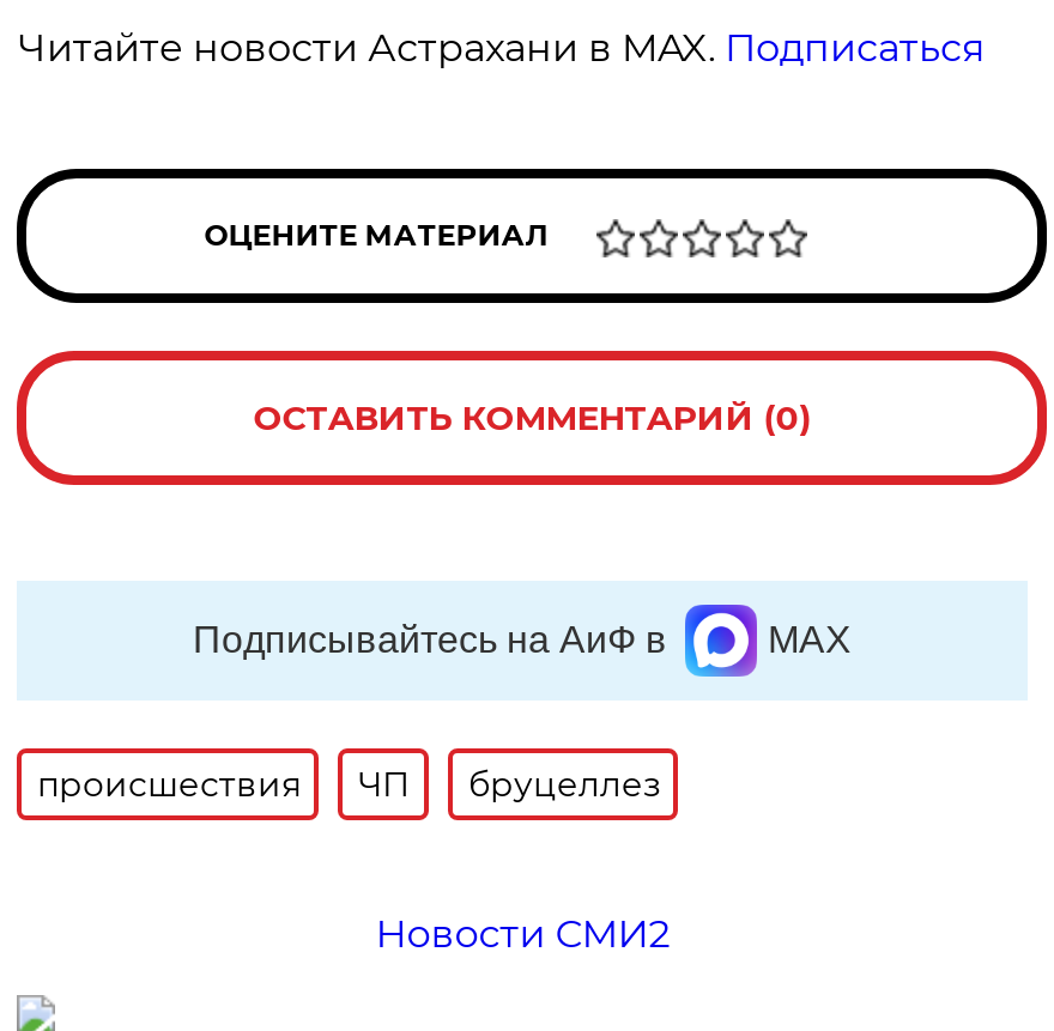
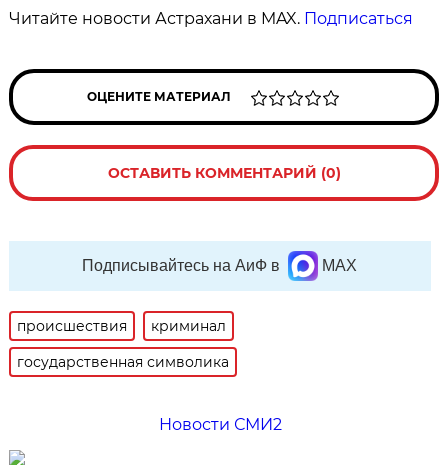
- ЧП
- бруцеллез
+ криминал
+ государственная символика
